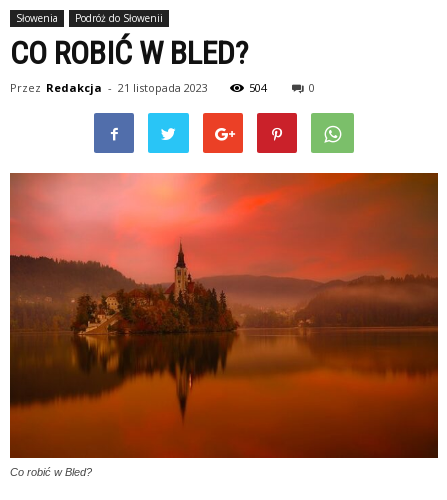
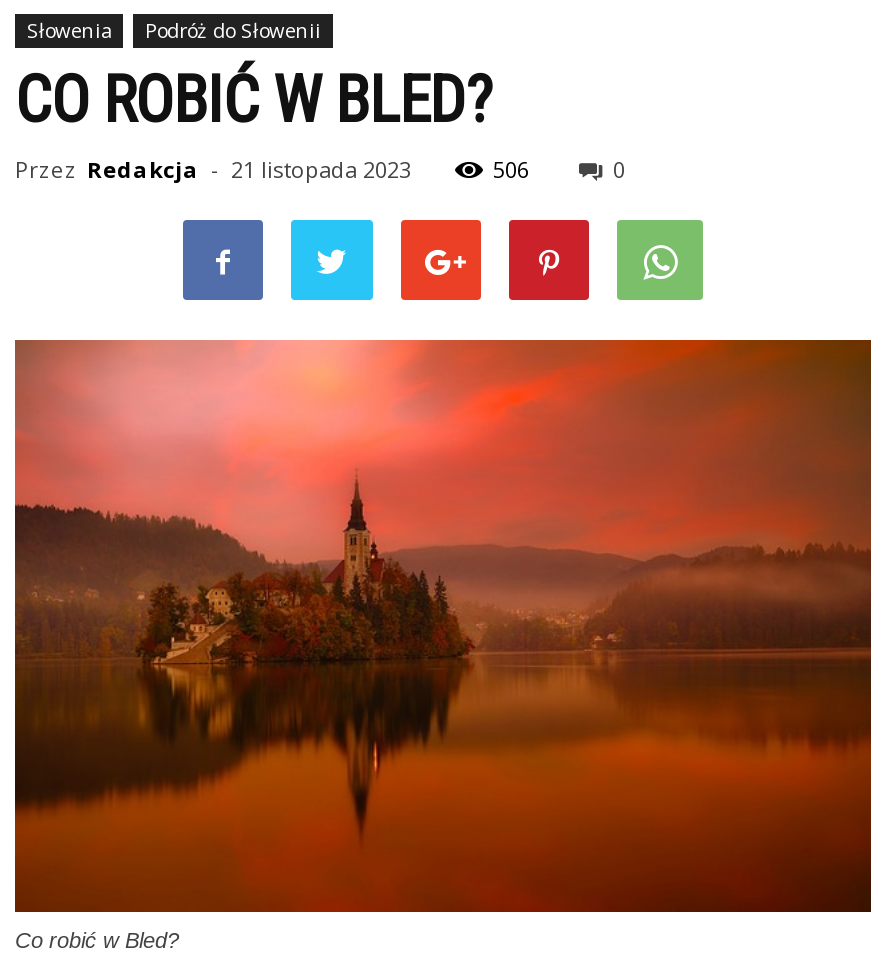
- 504
+ 506
